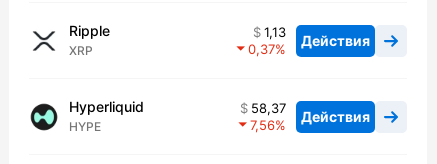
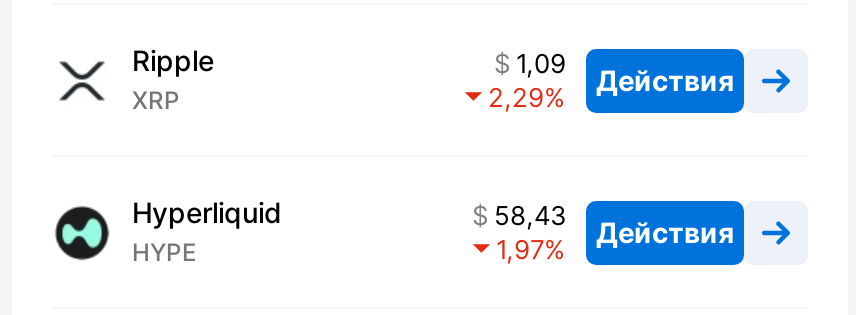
- 1,13 Действия
+ 1,09 Действия

- 0,37
+ 2,29

- 58,37 Действия
+ 58,43 Действия

- 7,56
+ 1,97
